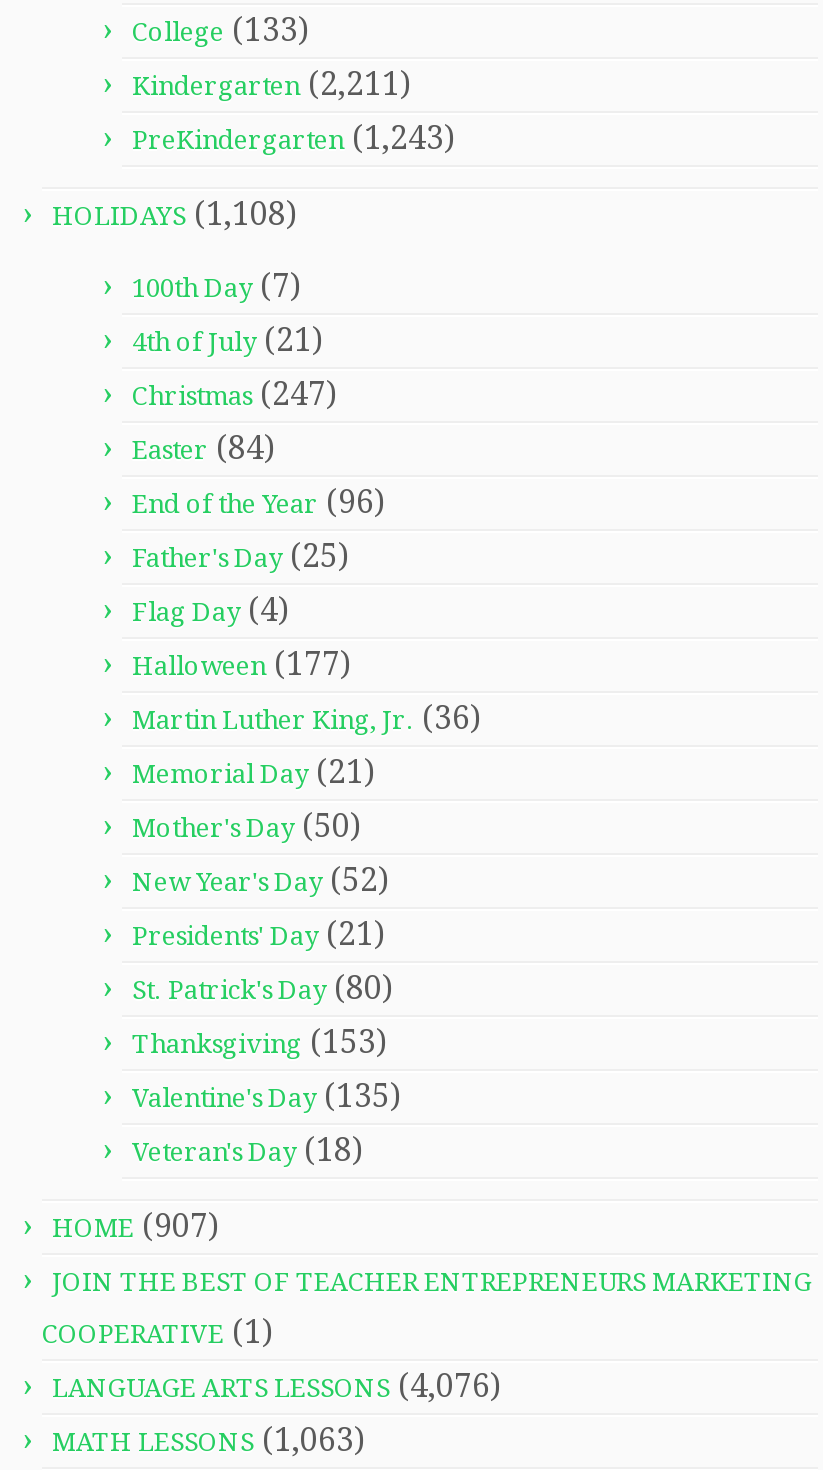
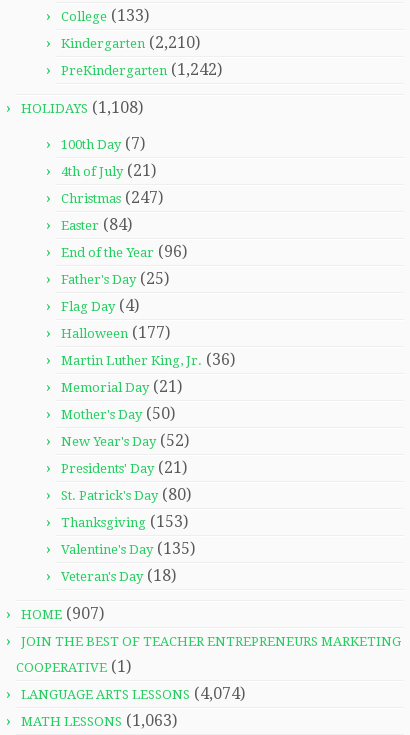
- Kindergarten (2,211)
+ Kindergarten (2,210)

- PreKindergarten (1,243)
+ PreKindergarten (1,242)

- LANGUAGE ARTS LESSONS (4,076)
+ LANGUAGE ARTS LESSONS (4,074)
